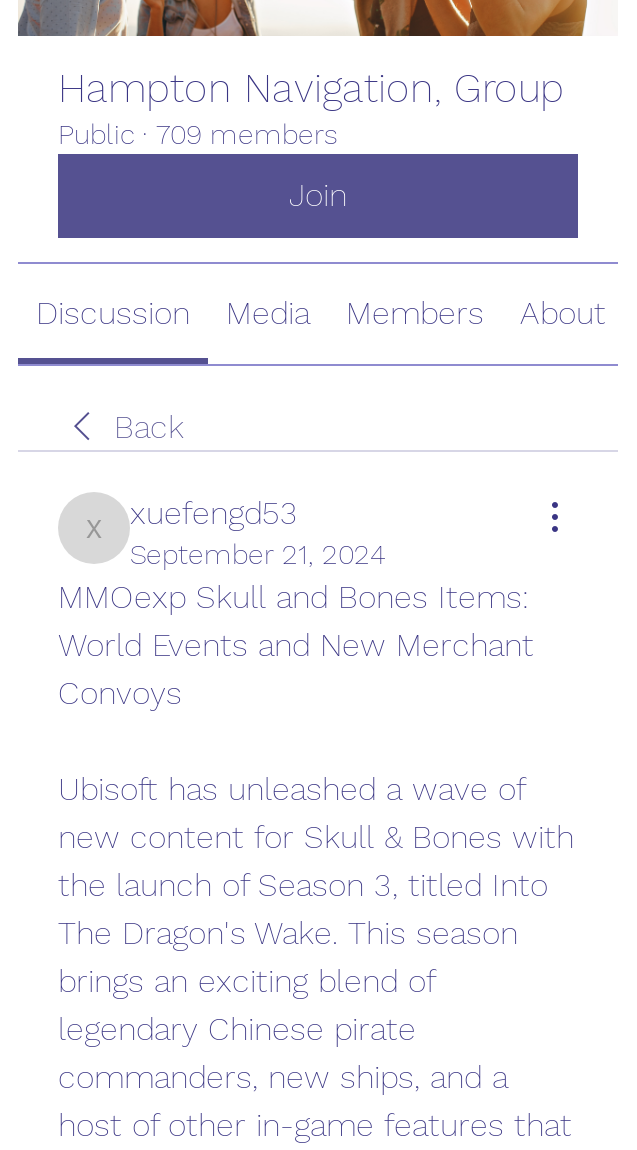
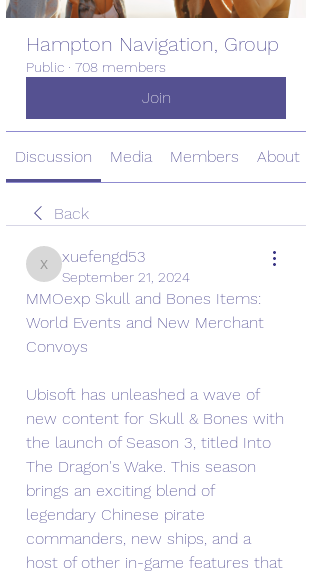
- Public · 709 members
+ Public · 708 members
